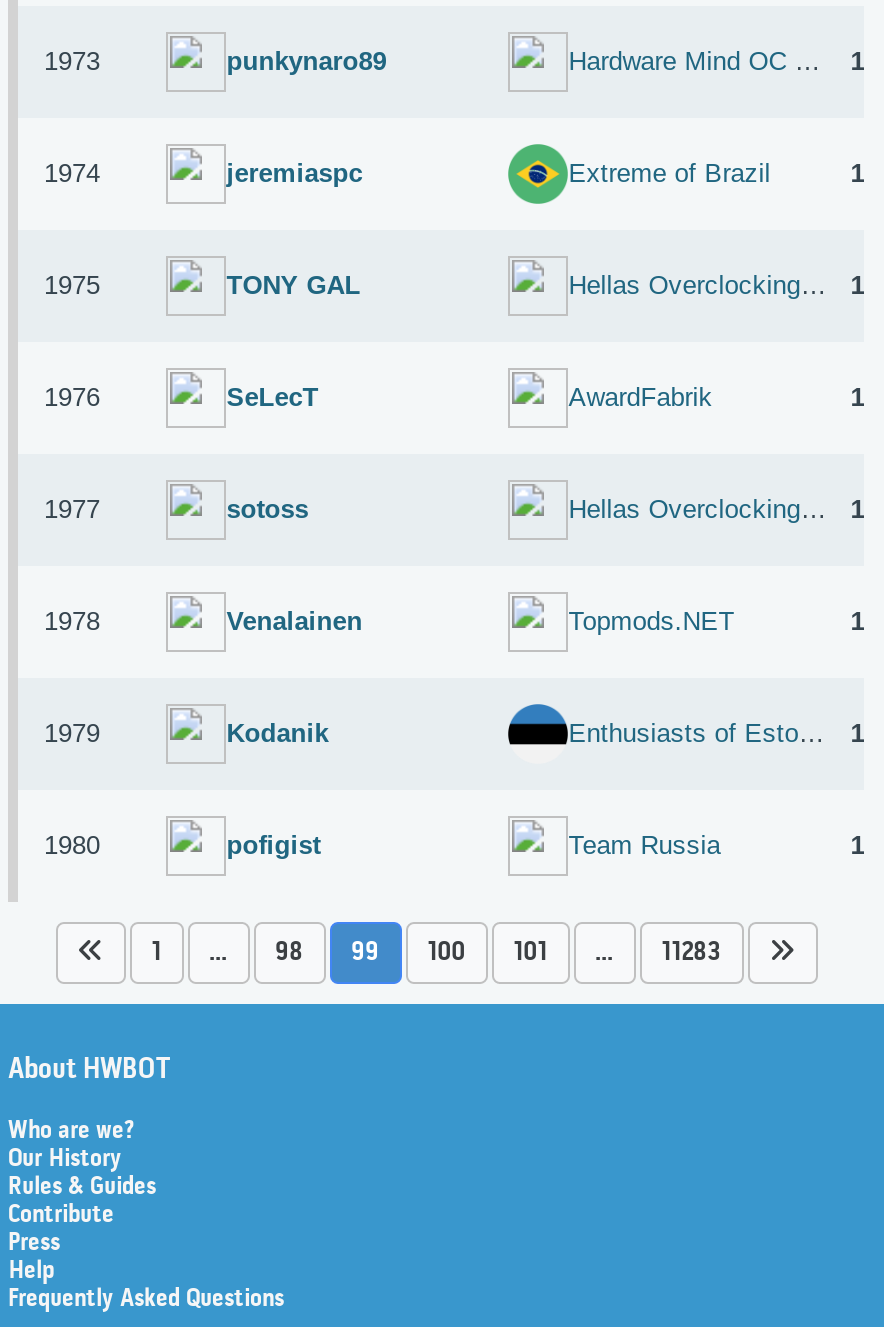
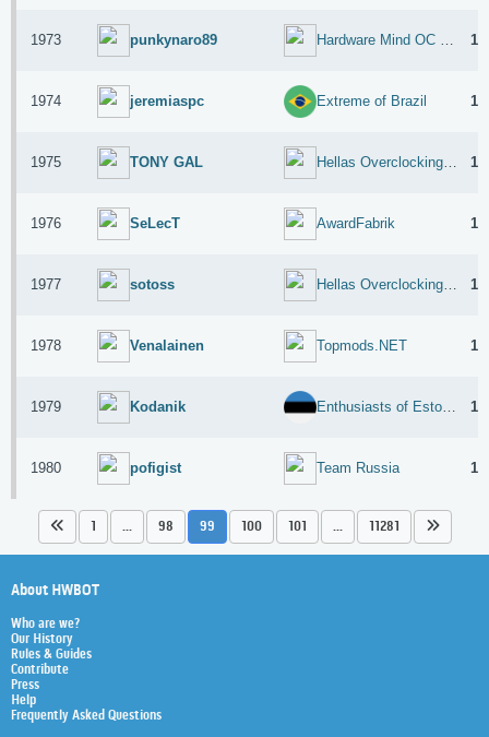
- 11283
+ 11281
